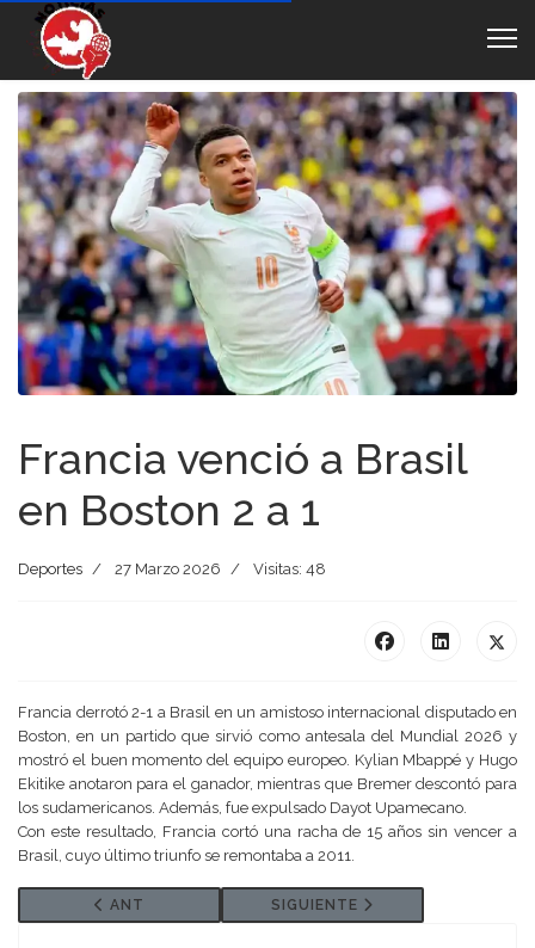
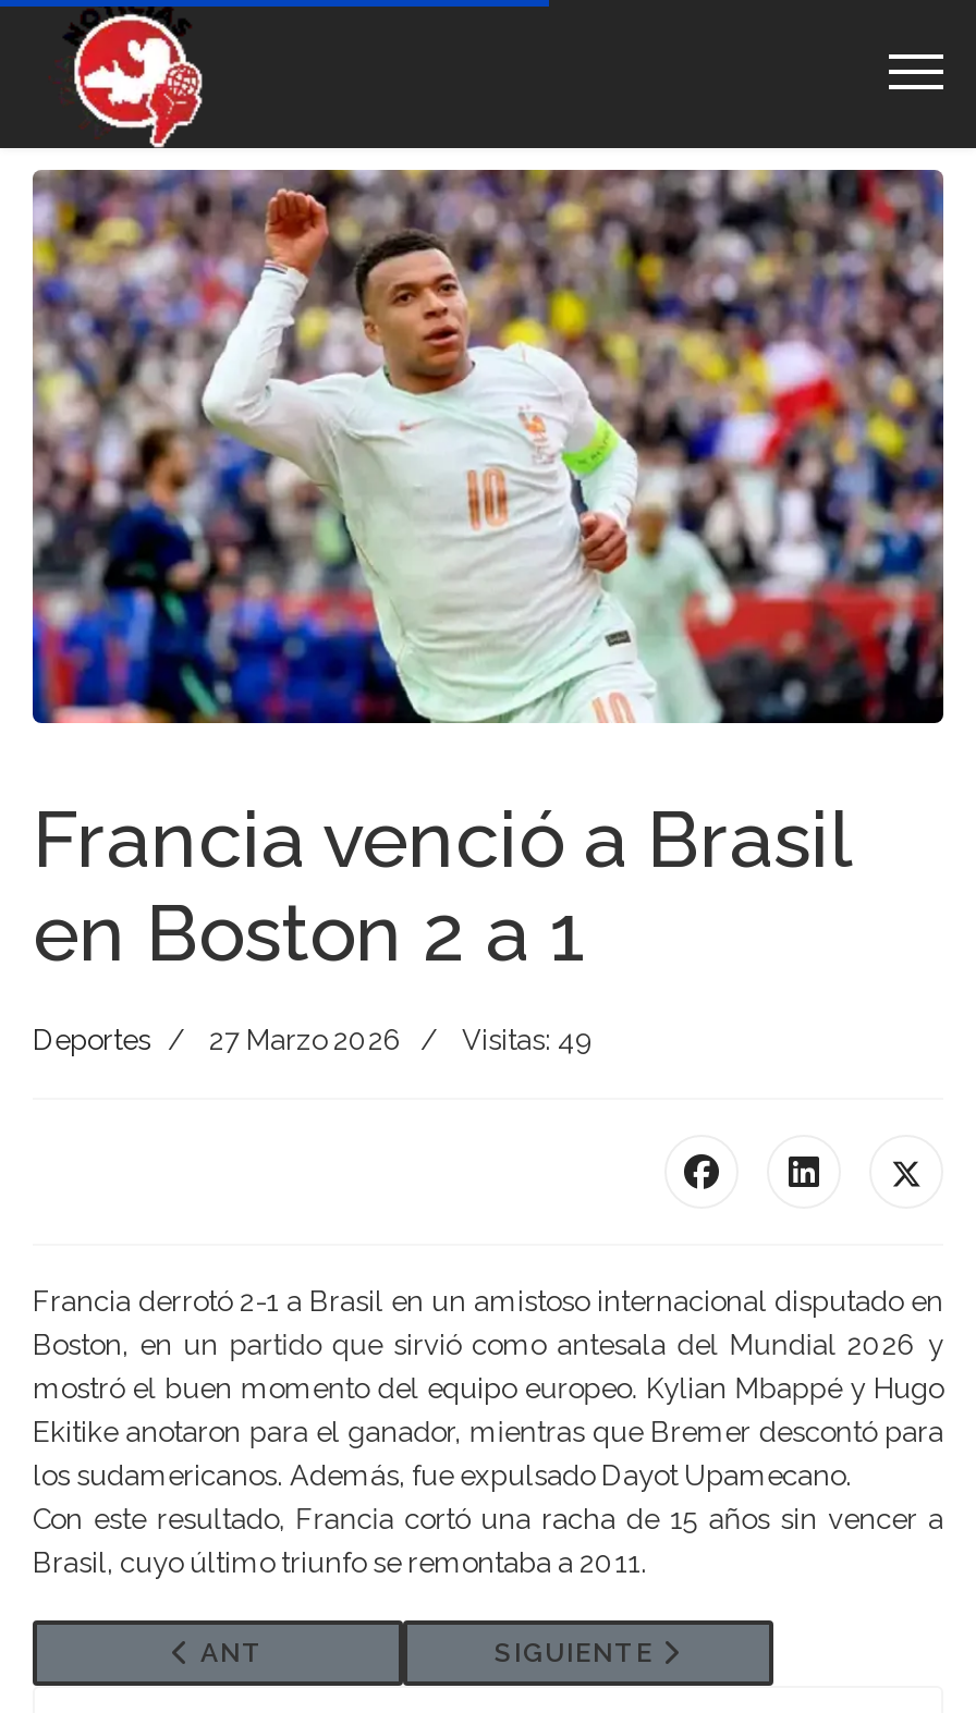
- Deportes 27 Marzo 2026 Visitas: 48
+ Deportes 27 Marzo 2026 Visitas: 49
